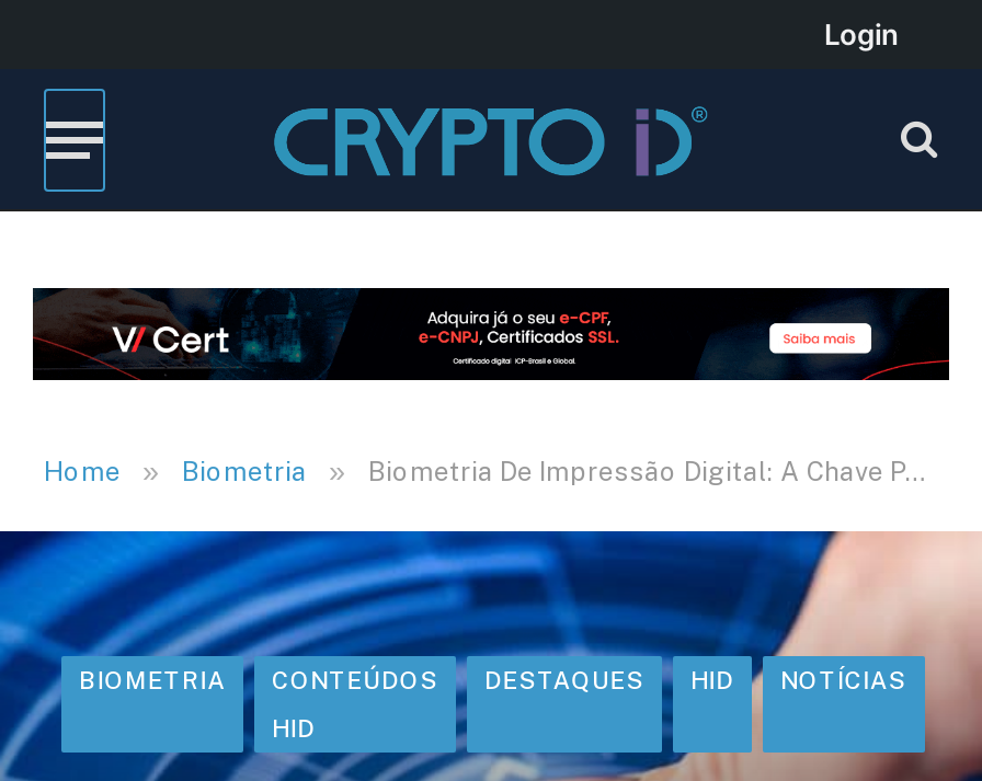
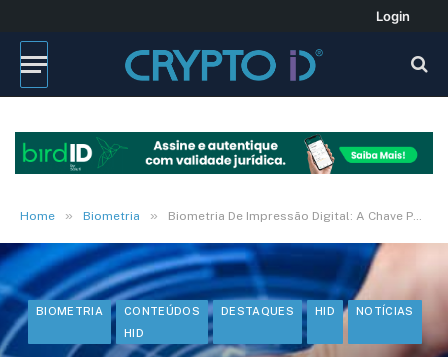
- [image]
+ [image]
